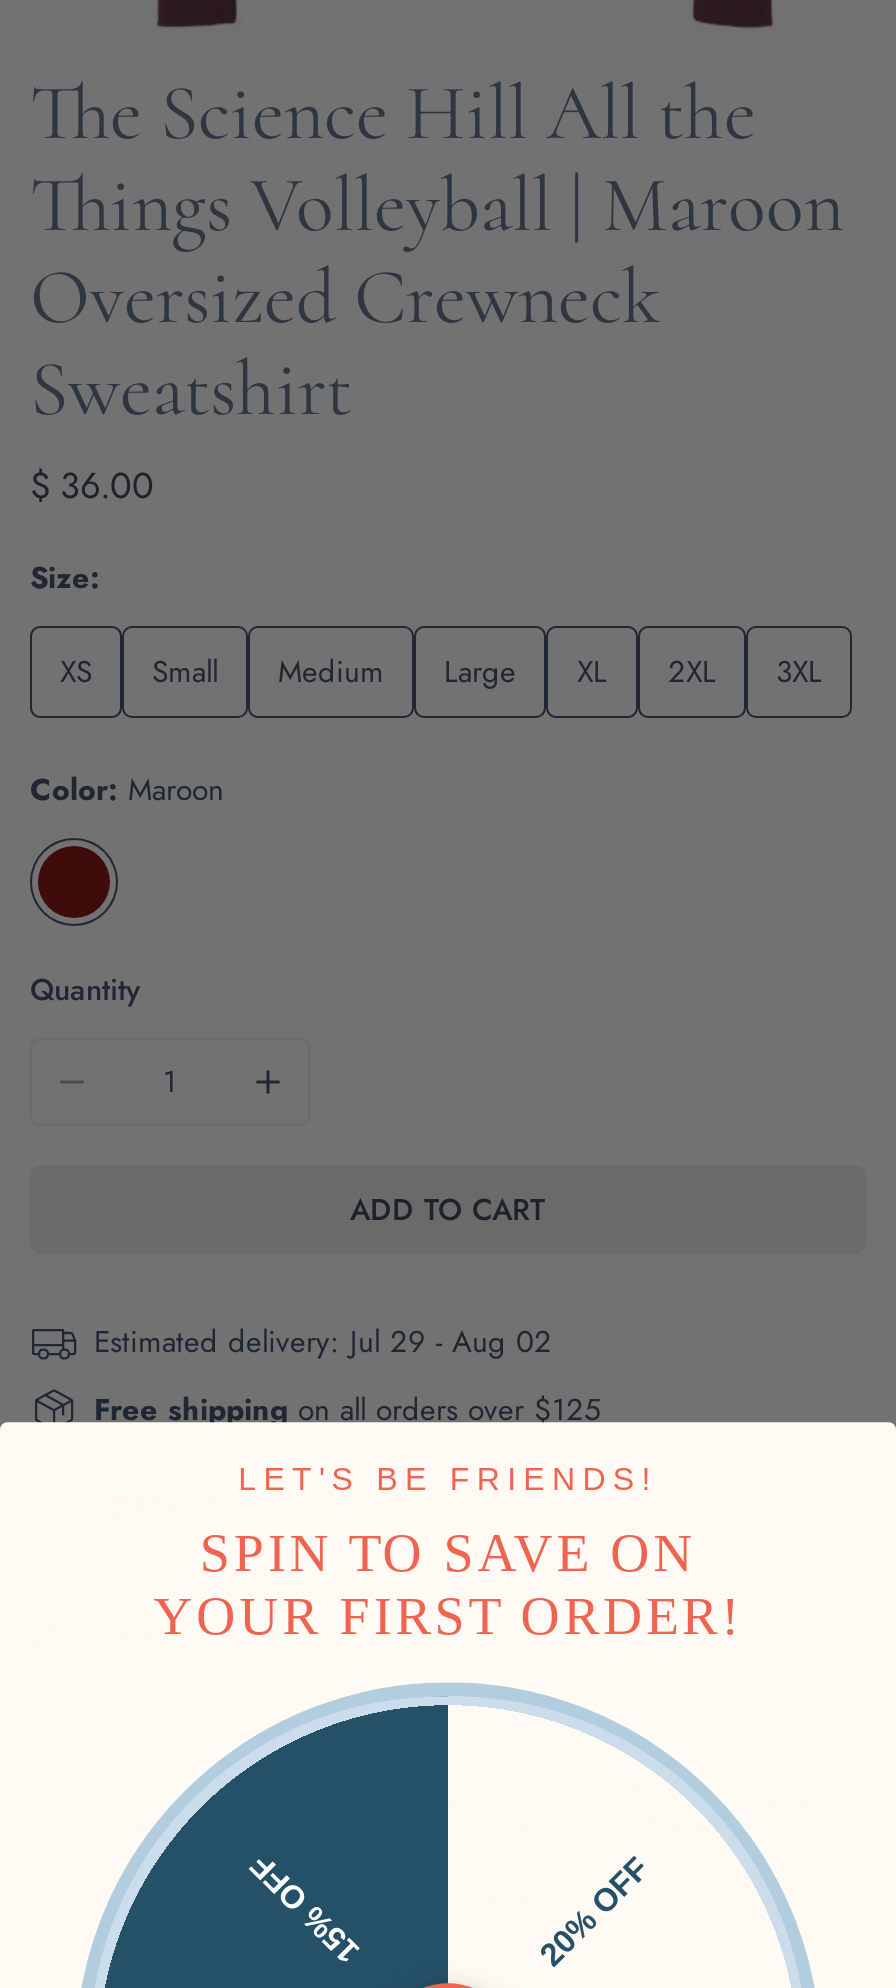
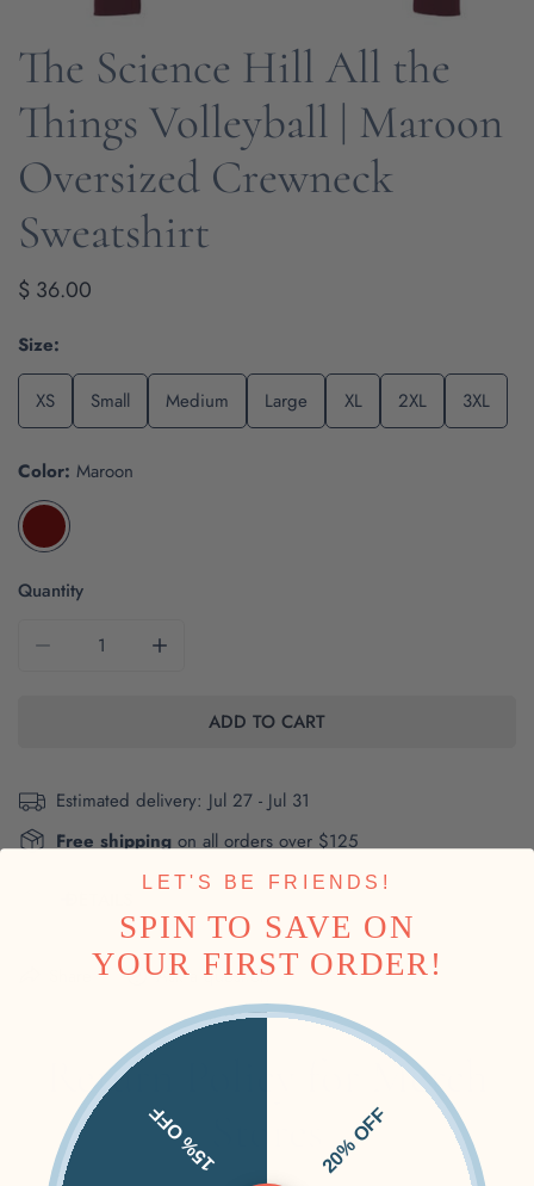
- Estimated delivery: Jul 29 - Aug 02
+ Estimated delivery: Jul 27 - Jul 31
